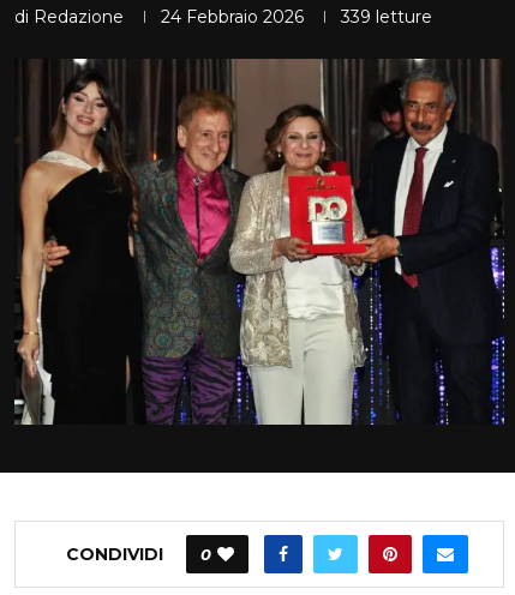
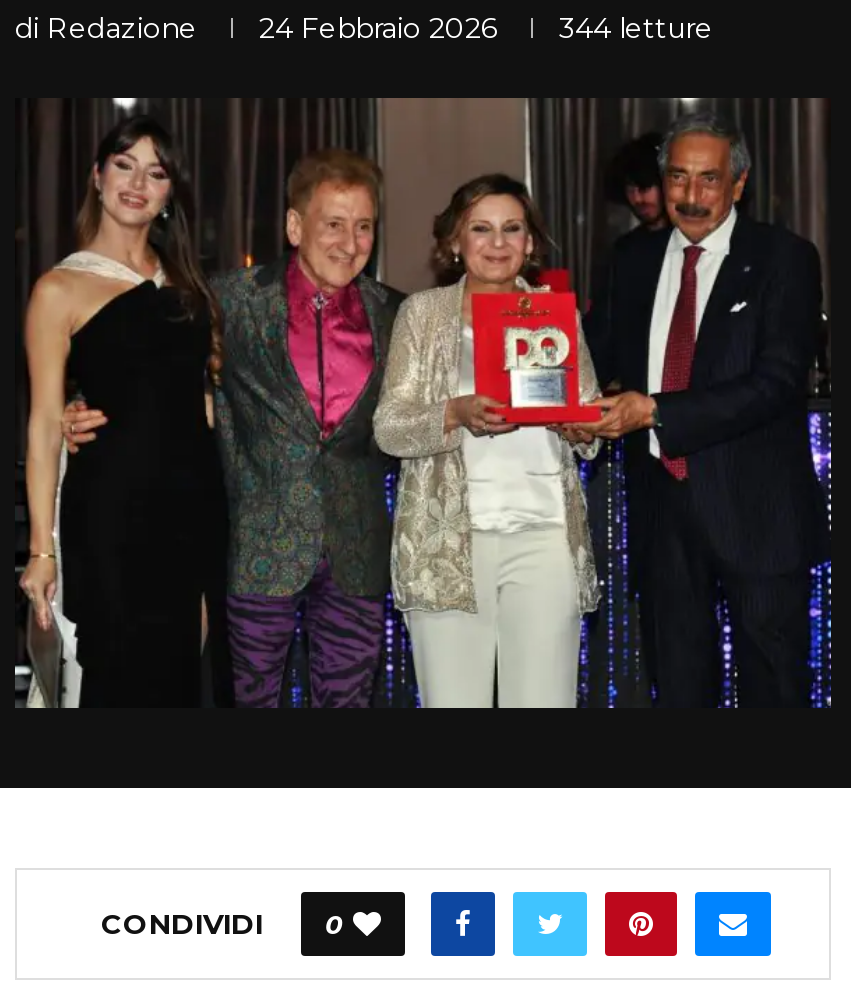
- di Redazione 24 Febbraio 2026 339 letture
+ di Redazione 24 Febbraio 2026 344 letture
